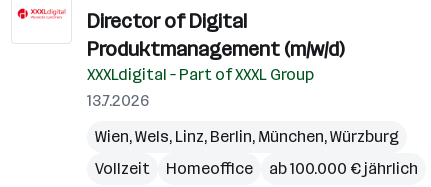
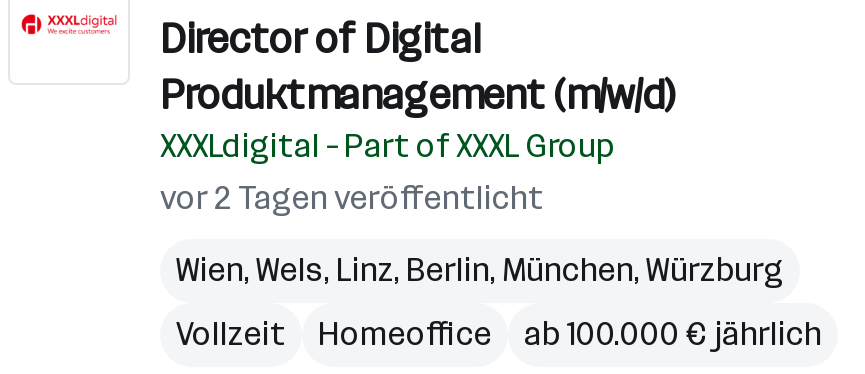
- 13.7.2026
+ vor 2 Tagen veröffentlicht
